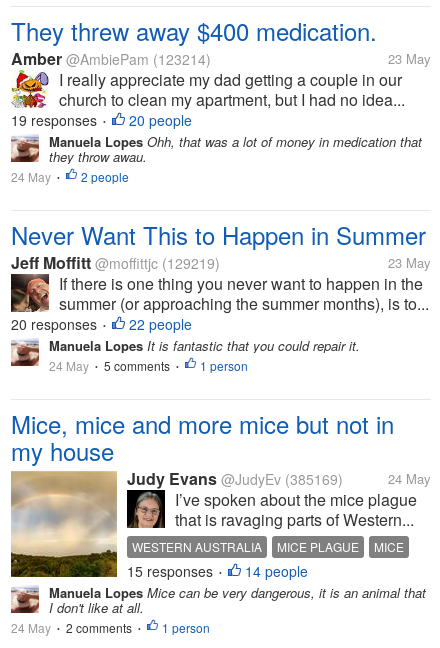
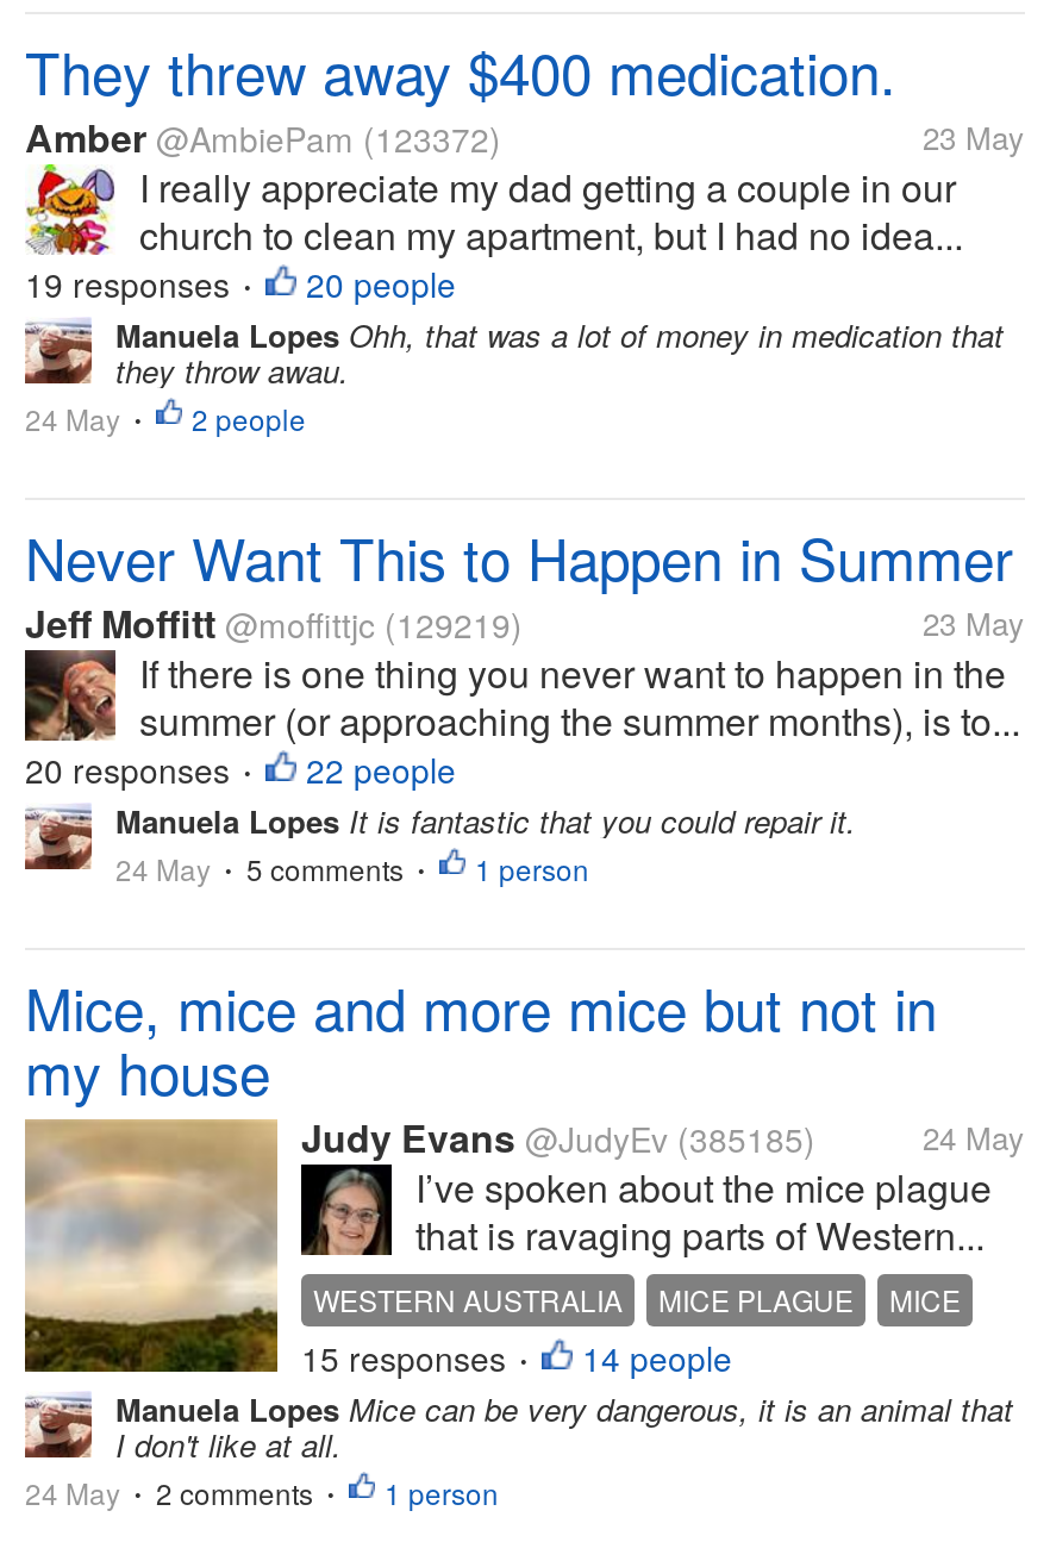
- Amber @AmbiePam (123214)
+ Amber @AmbiePam (123372)

- Judy Evans @JudyEv (385169)
+ Judy Evans @JudyEv (385185)
